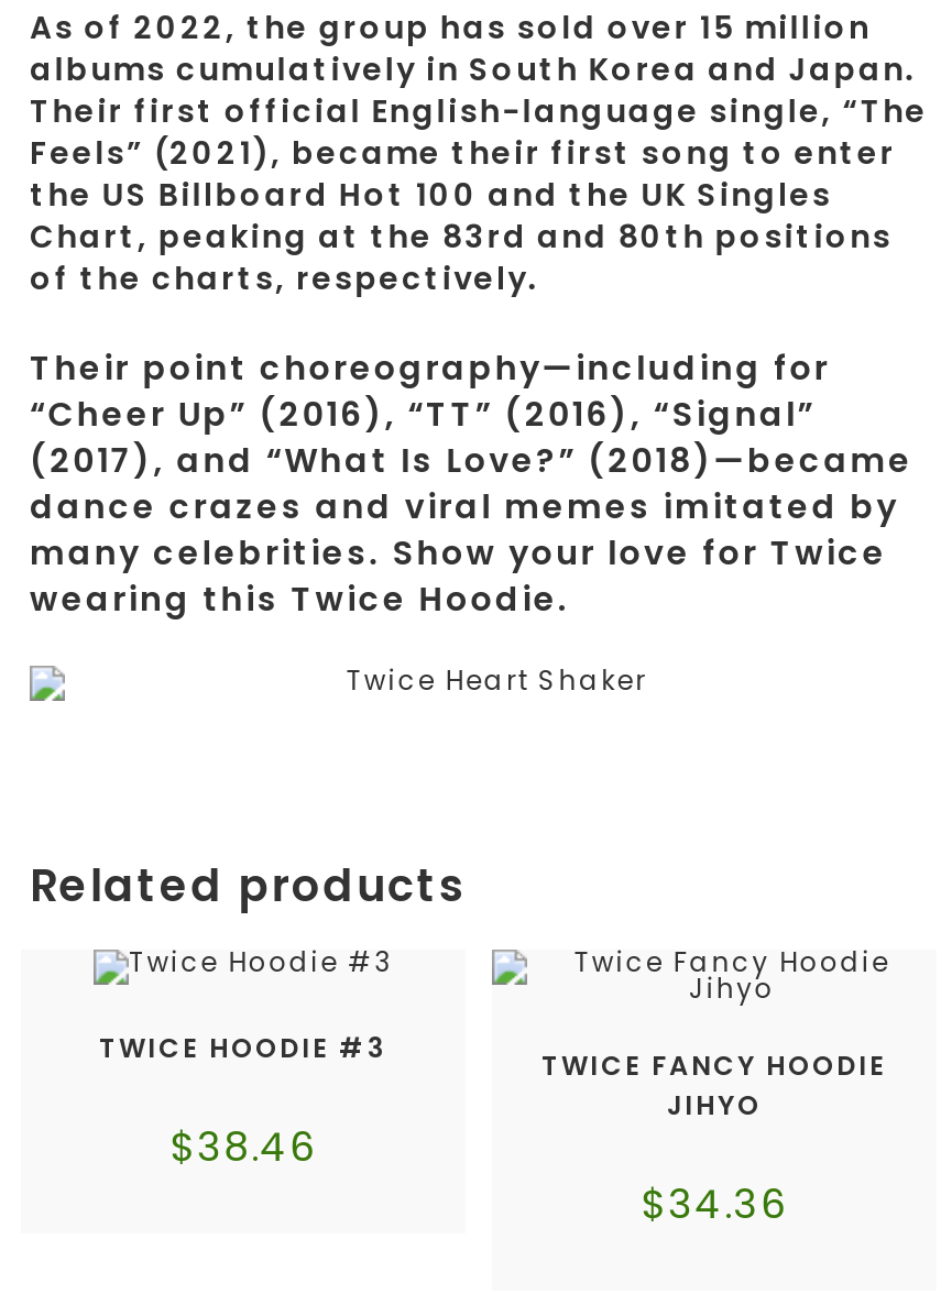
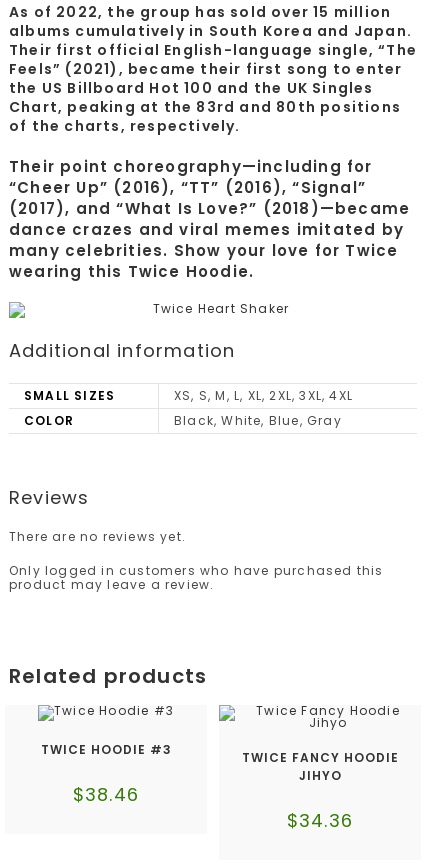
+ Additional information
+ SMALL SIZES
+ XS, S, M, L, XL, 2XL, 3XL, 4XL
+ COLOR
+ Black, White, Blue, Gray
+ Reviews
+ There are no reviews yet.
+ Only logged in customers who have purchased this
+ product may leave a review.
